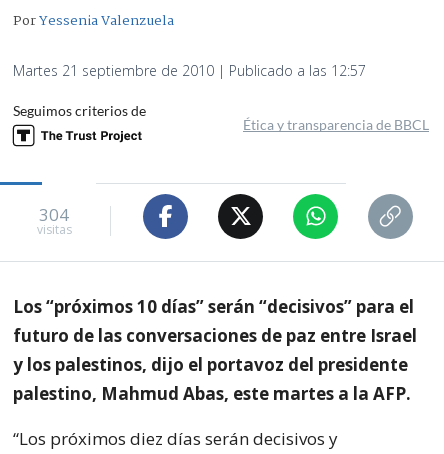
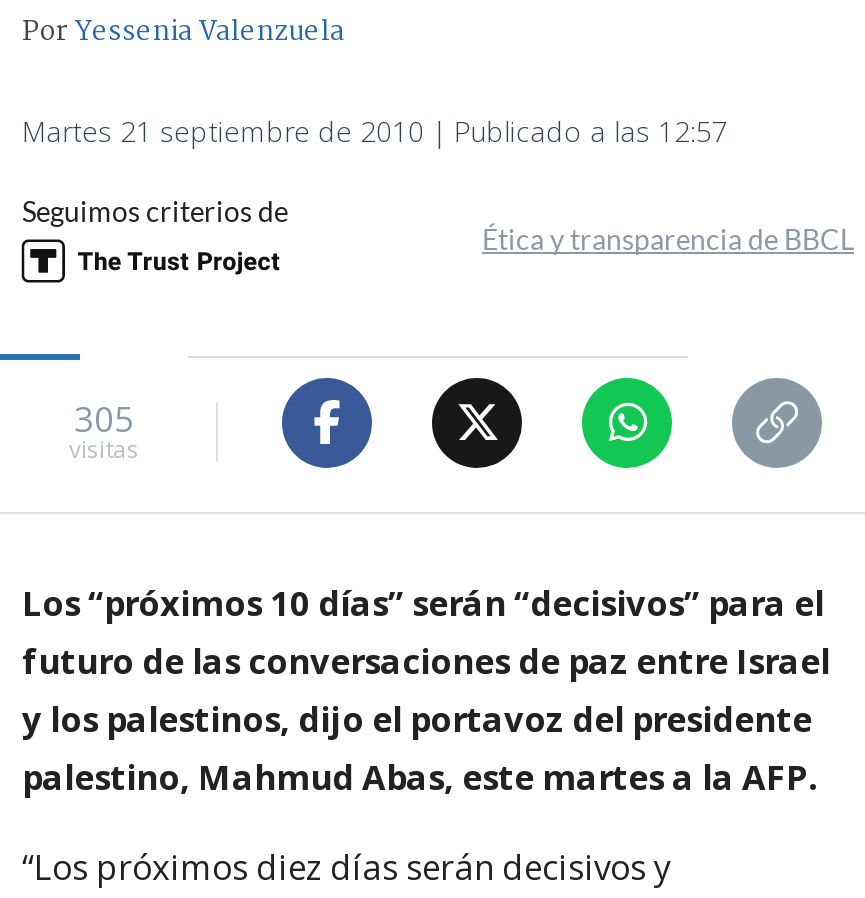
- 304
+ 305
